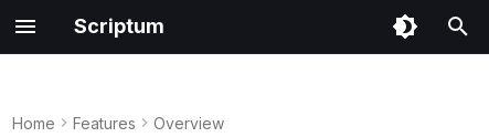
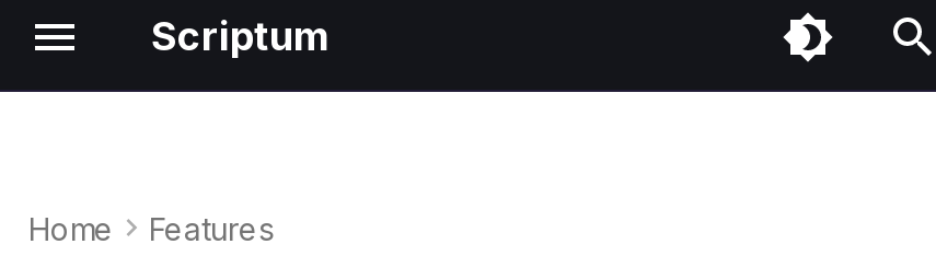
- Overview
